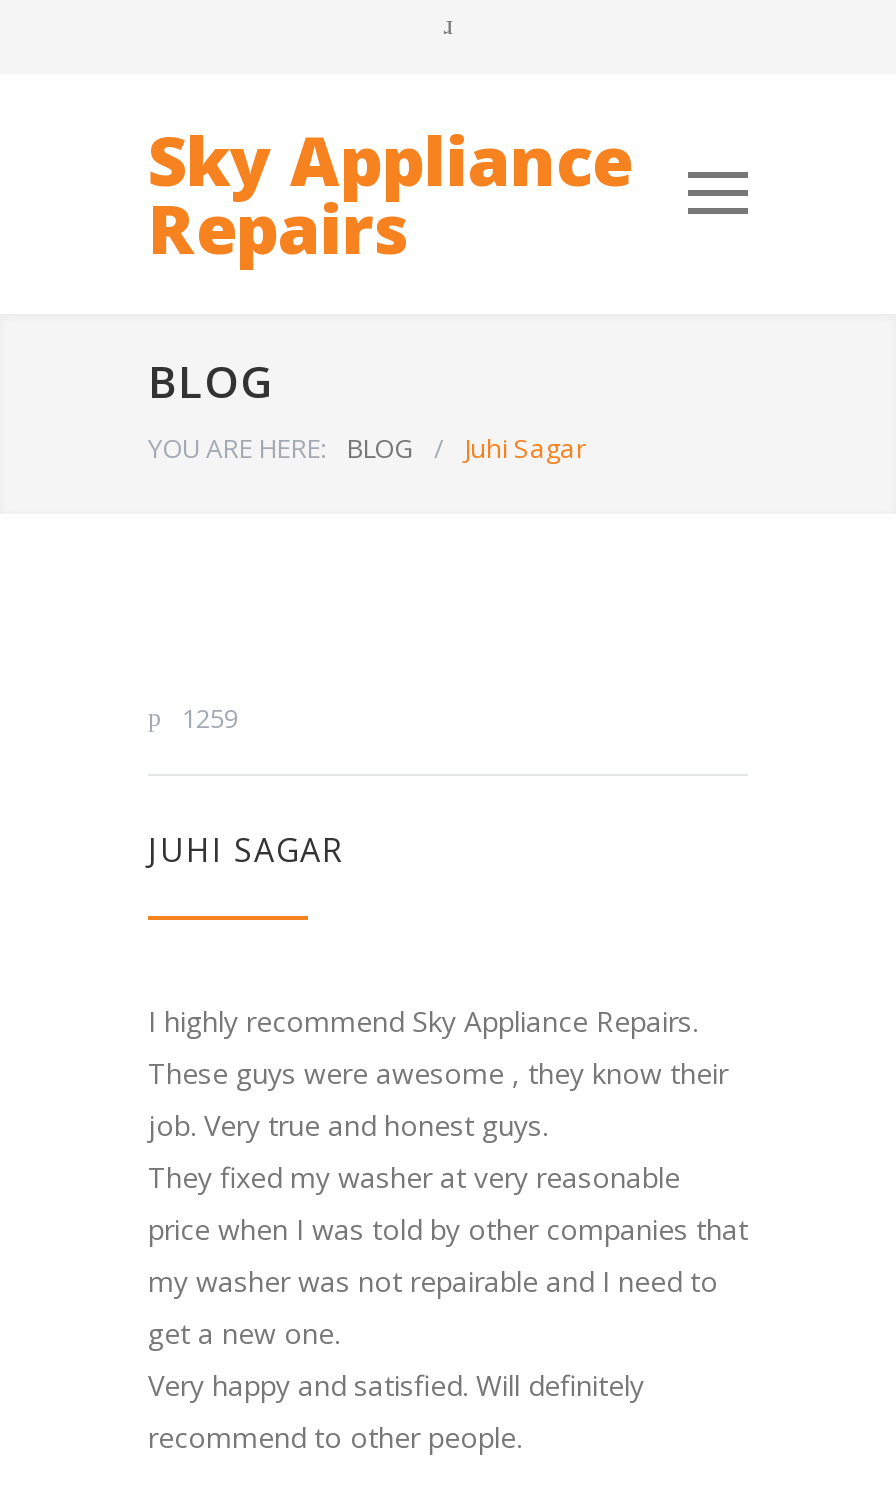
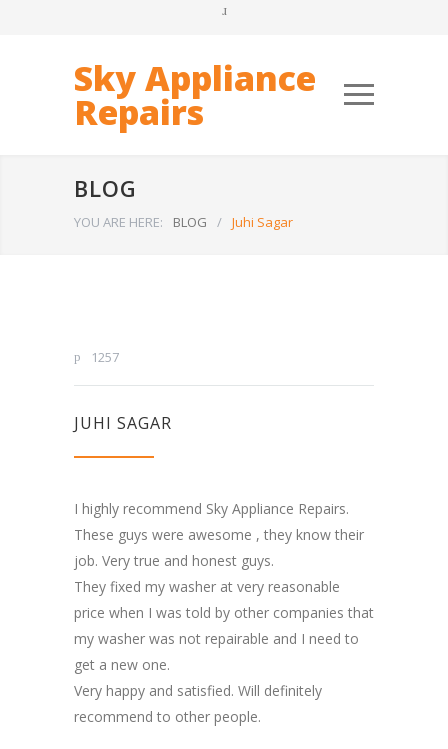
- 1259
+ 1257
